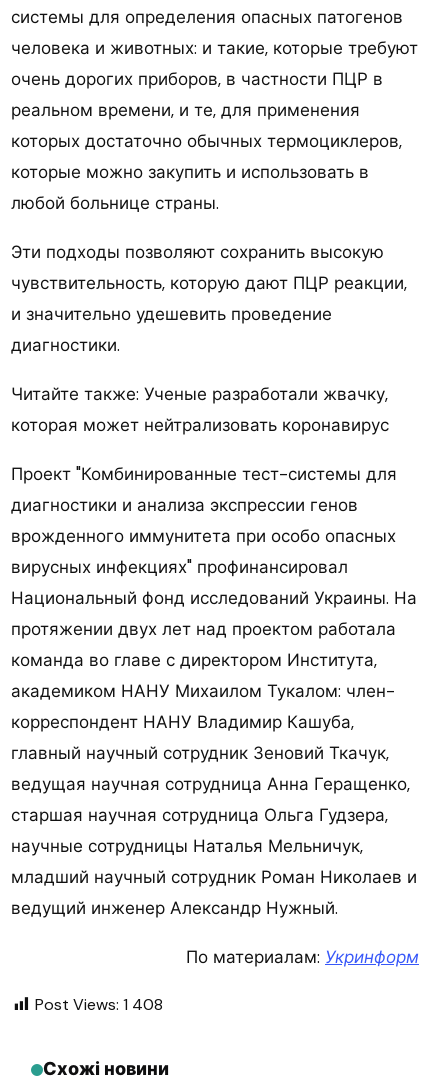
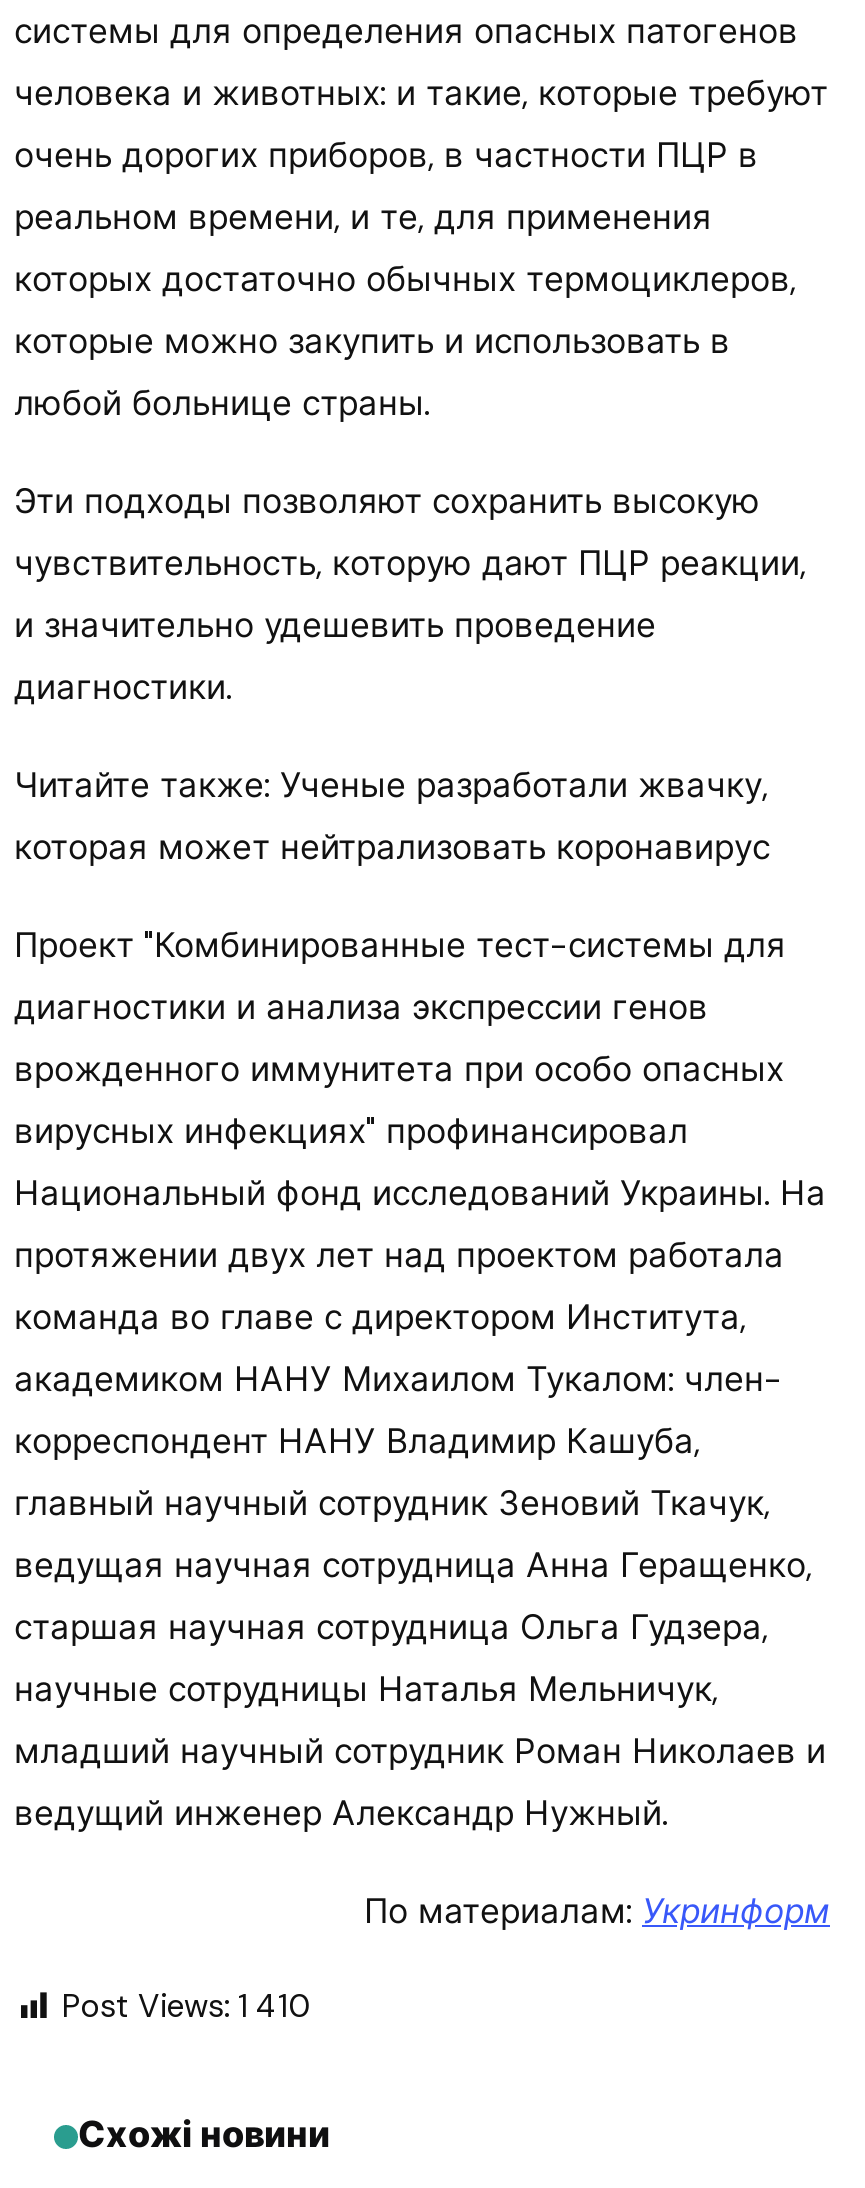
- Post Views: 1 408
+ Post Views: 1 410
